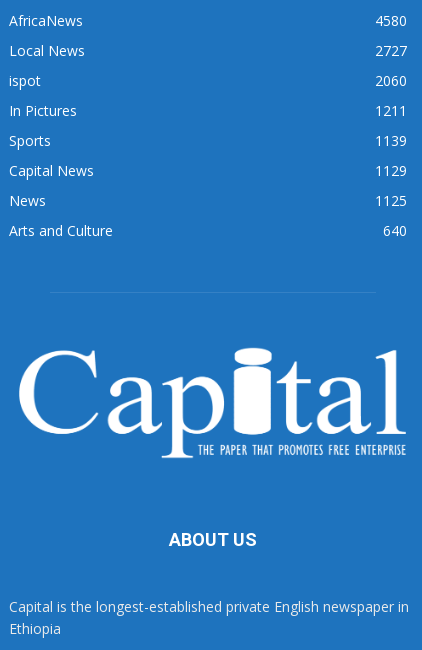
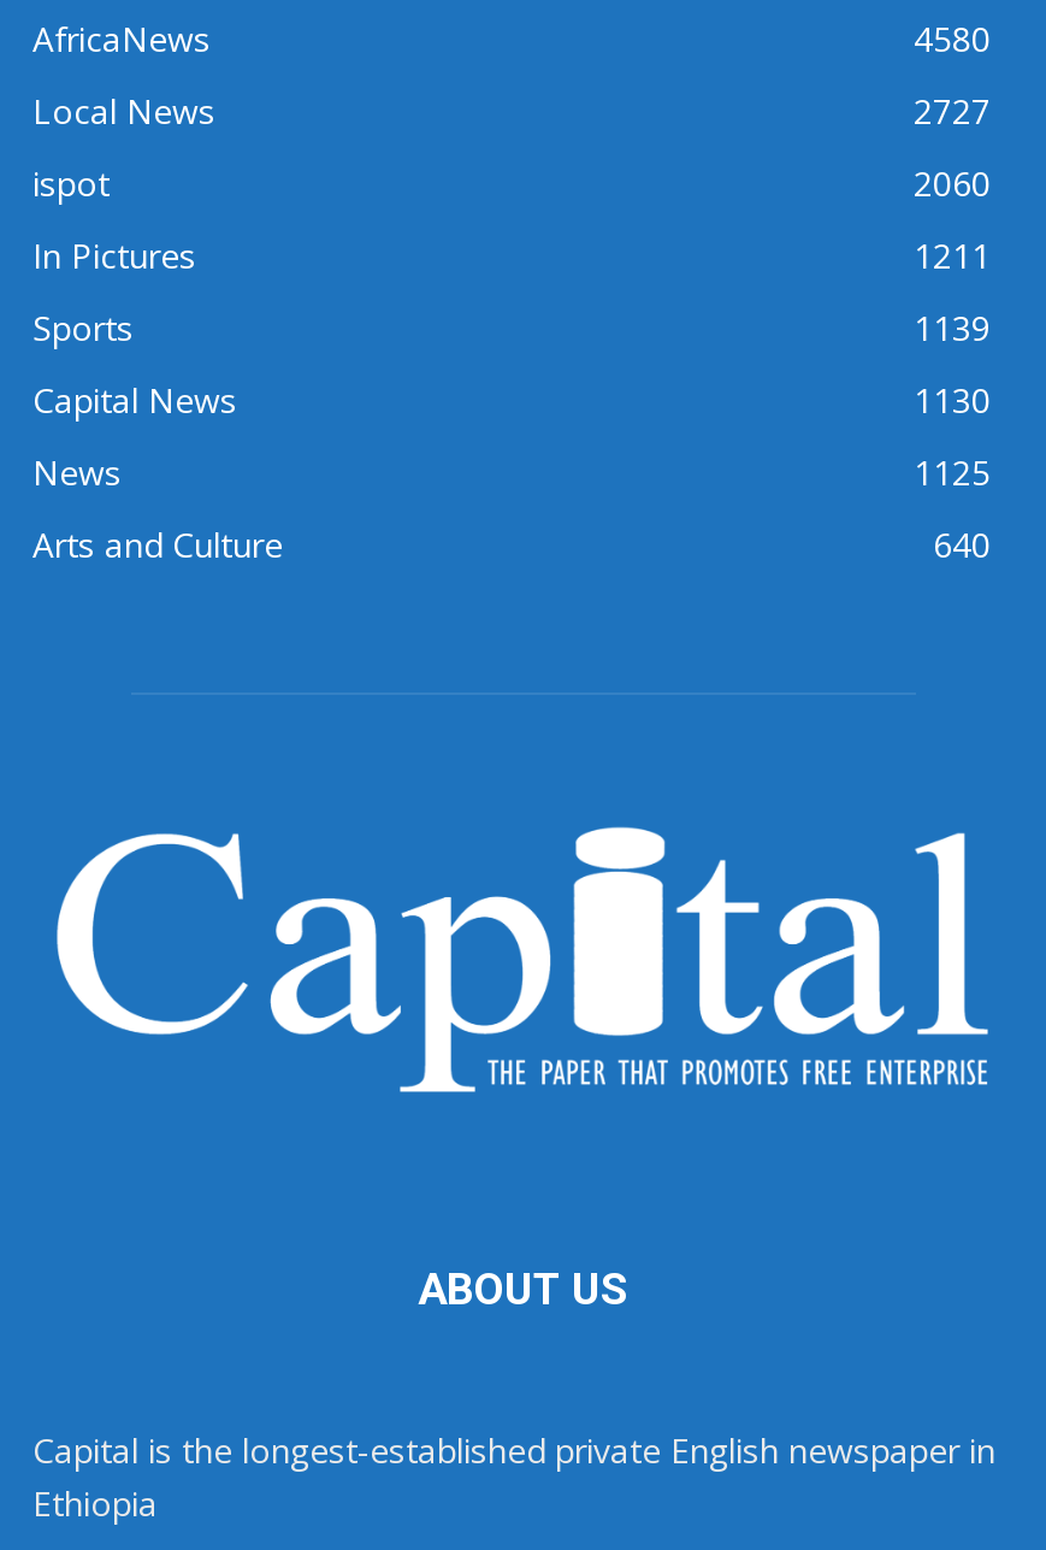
- 1129
+ 1130
